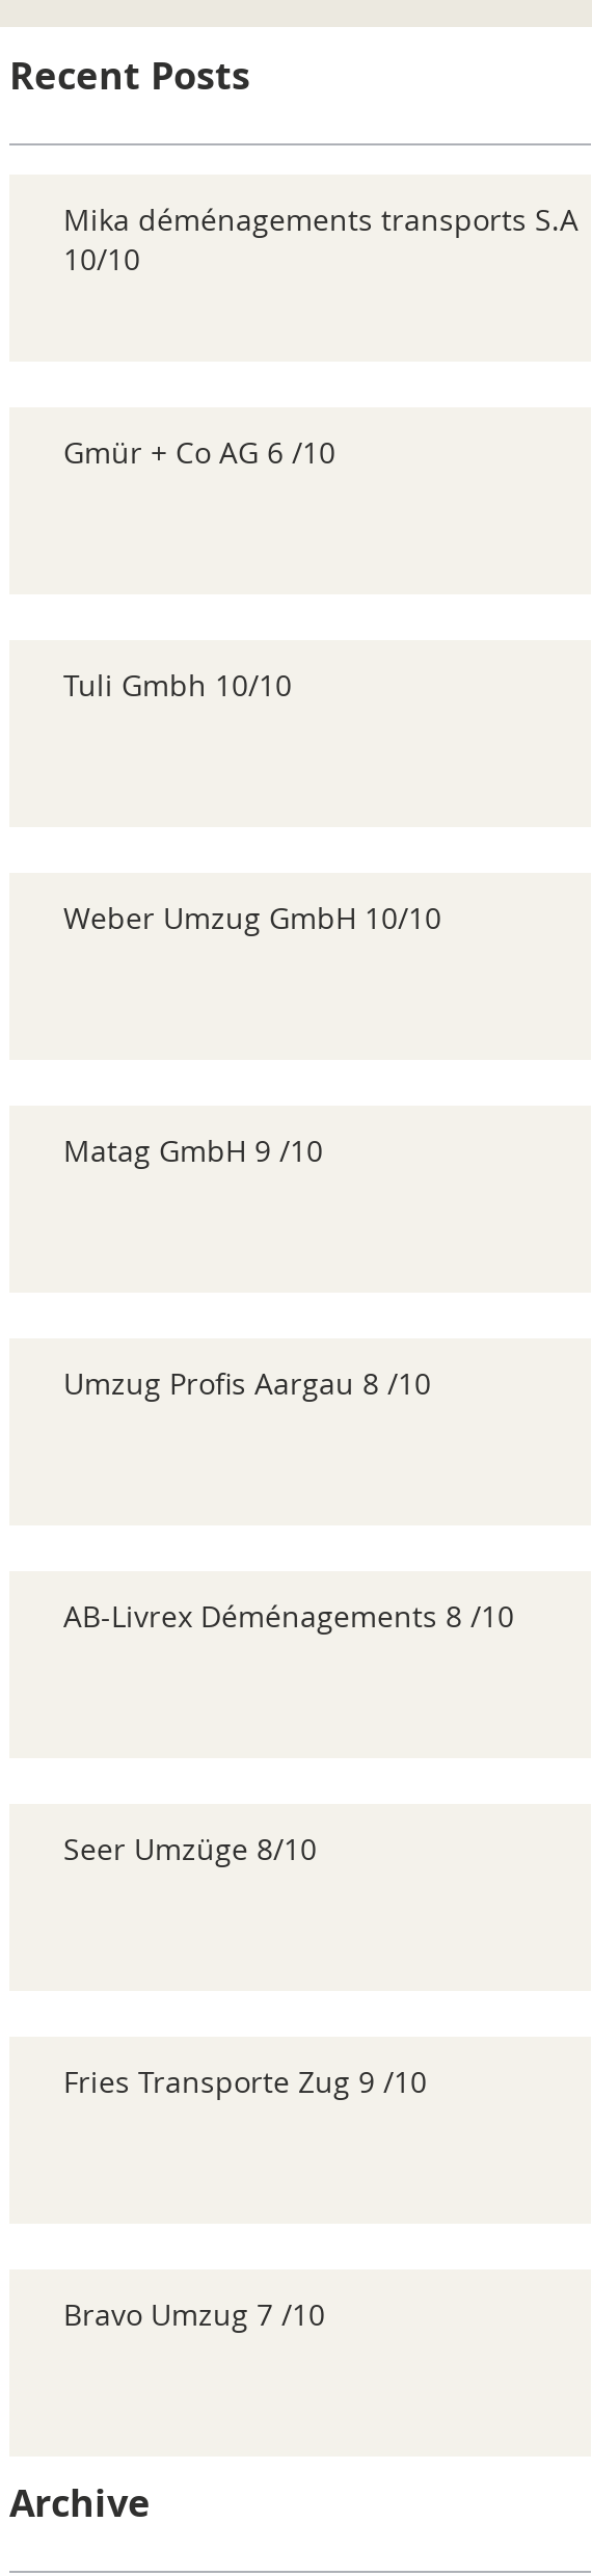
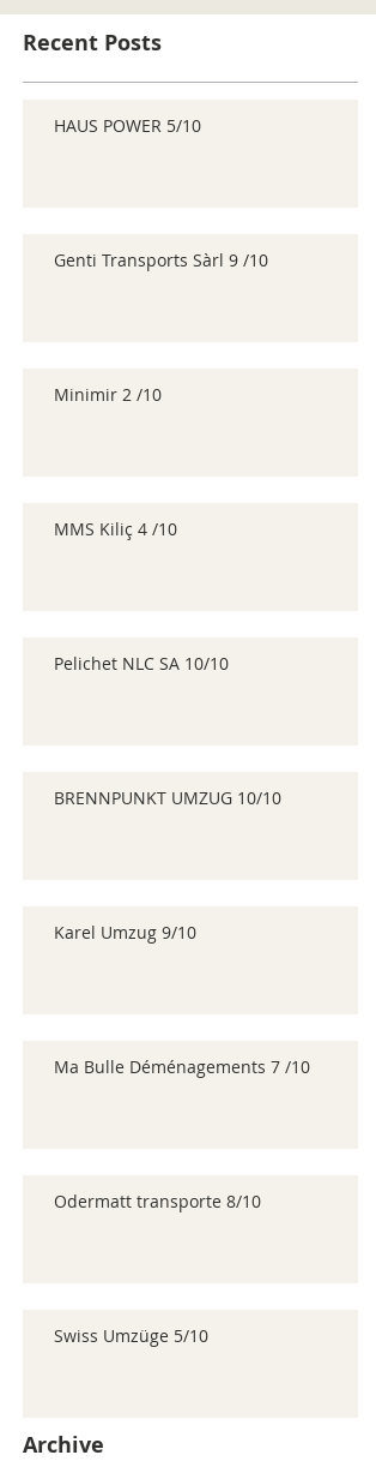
- Mika déménagements transports S.A
- 10/10
+ HAUS POWER 5/10

- Gmür + Co AG 6 /10
+ Genti Transports Sàrl 9 /10

- Tuli Gmbh 10/10
+ Minimir 2 /10

- Weber Umzug GmbH 10/10
+ MMS Kiliç 4 /10

- Matag GmbH 9 /10
+ Pelichet NLC SA 10/10

- Umzug Profis Aargau 8 /10
+ BRENNPUNKT UMZUG 10/10

- AB-Livrex Déménagements 8 /10
+ Karel Umzug 9/10

- Seer Umzüge 8/10
+ Ma Bulle Déménagements 7 /10

- Fries Transporte Zug 9 /10
+ Odermatt transporte 8/10

- Bravo Umzug 7 /10
+ Swiss Umzüge 5/10
